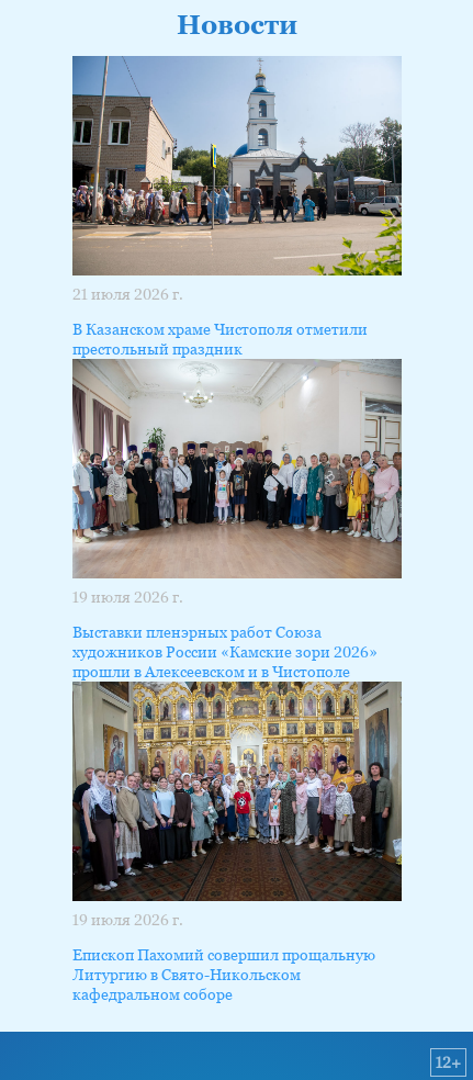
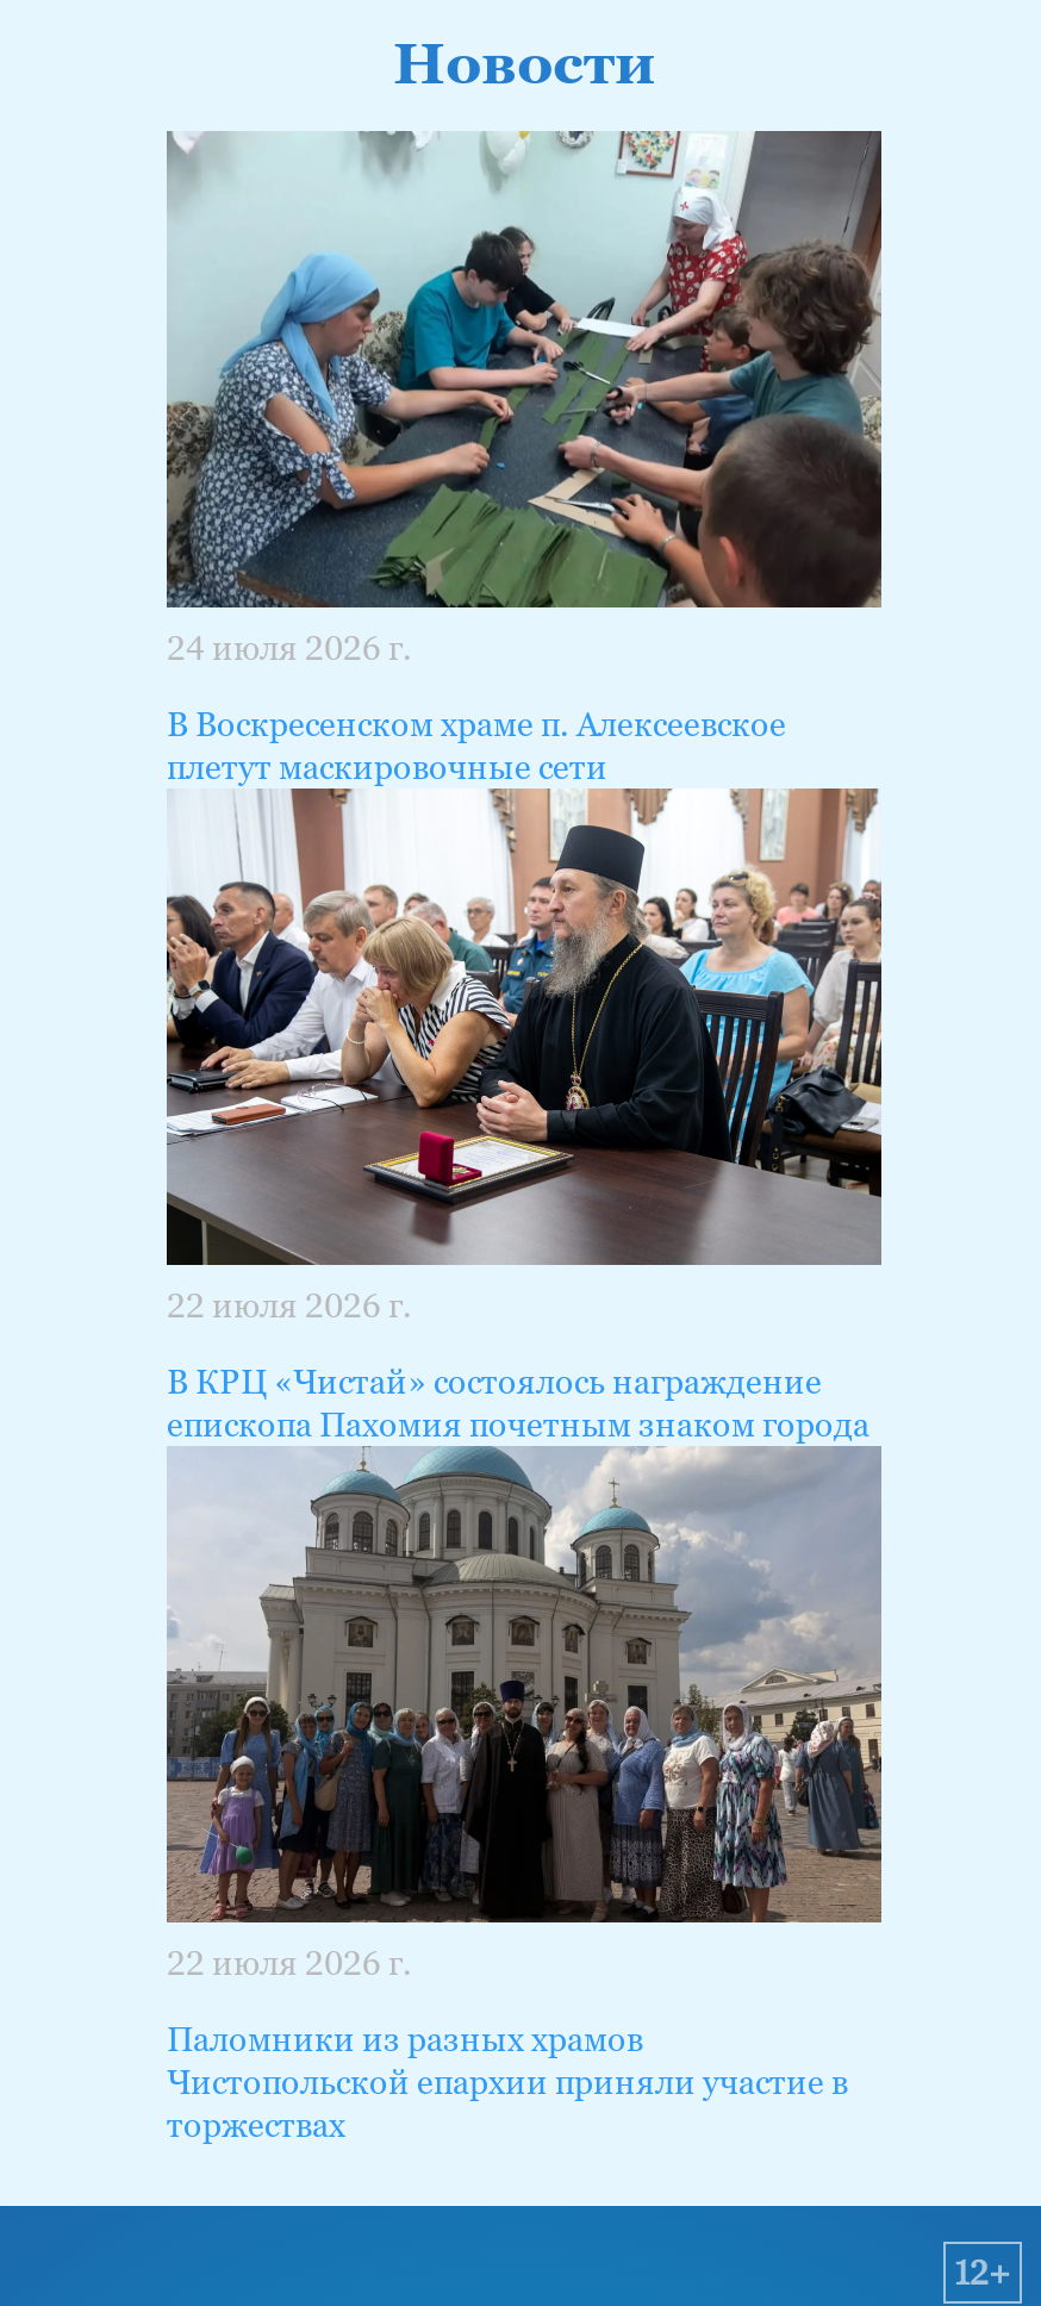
- [image]
- 21 июля 2026 г.
+ [image]
+ 24 июля 2026 г.

- В Казанском храме Чистополя отметили
- престольный праздник
+ В Воскресенском храме п. Алексеевское
+ плетут маскировочные сети

- [image]
- 19 июля 2026 г.
+ [image]
+ 22 июля 2026 г.

- Выставки пленэрных работ Союза
- художников России «Камские зори 2026»
- прошли в Алексеевском и в Чистополе
+ В КРЦ «Чистай» состоялось награждение
+ епископа Пахомия почетным знаком города

- [image]
- 19 июля 2026 г.
+ [image]
+ 22 июля 2026 г.

- Епископ Пахомий совершил прощальную
- Литургию в Свято-Никольском
- кафедральном соборе
+ Паломники из разных храмов
+ Чистопольской епархии приняли участие в
+ торжествах
